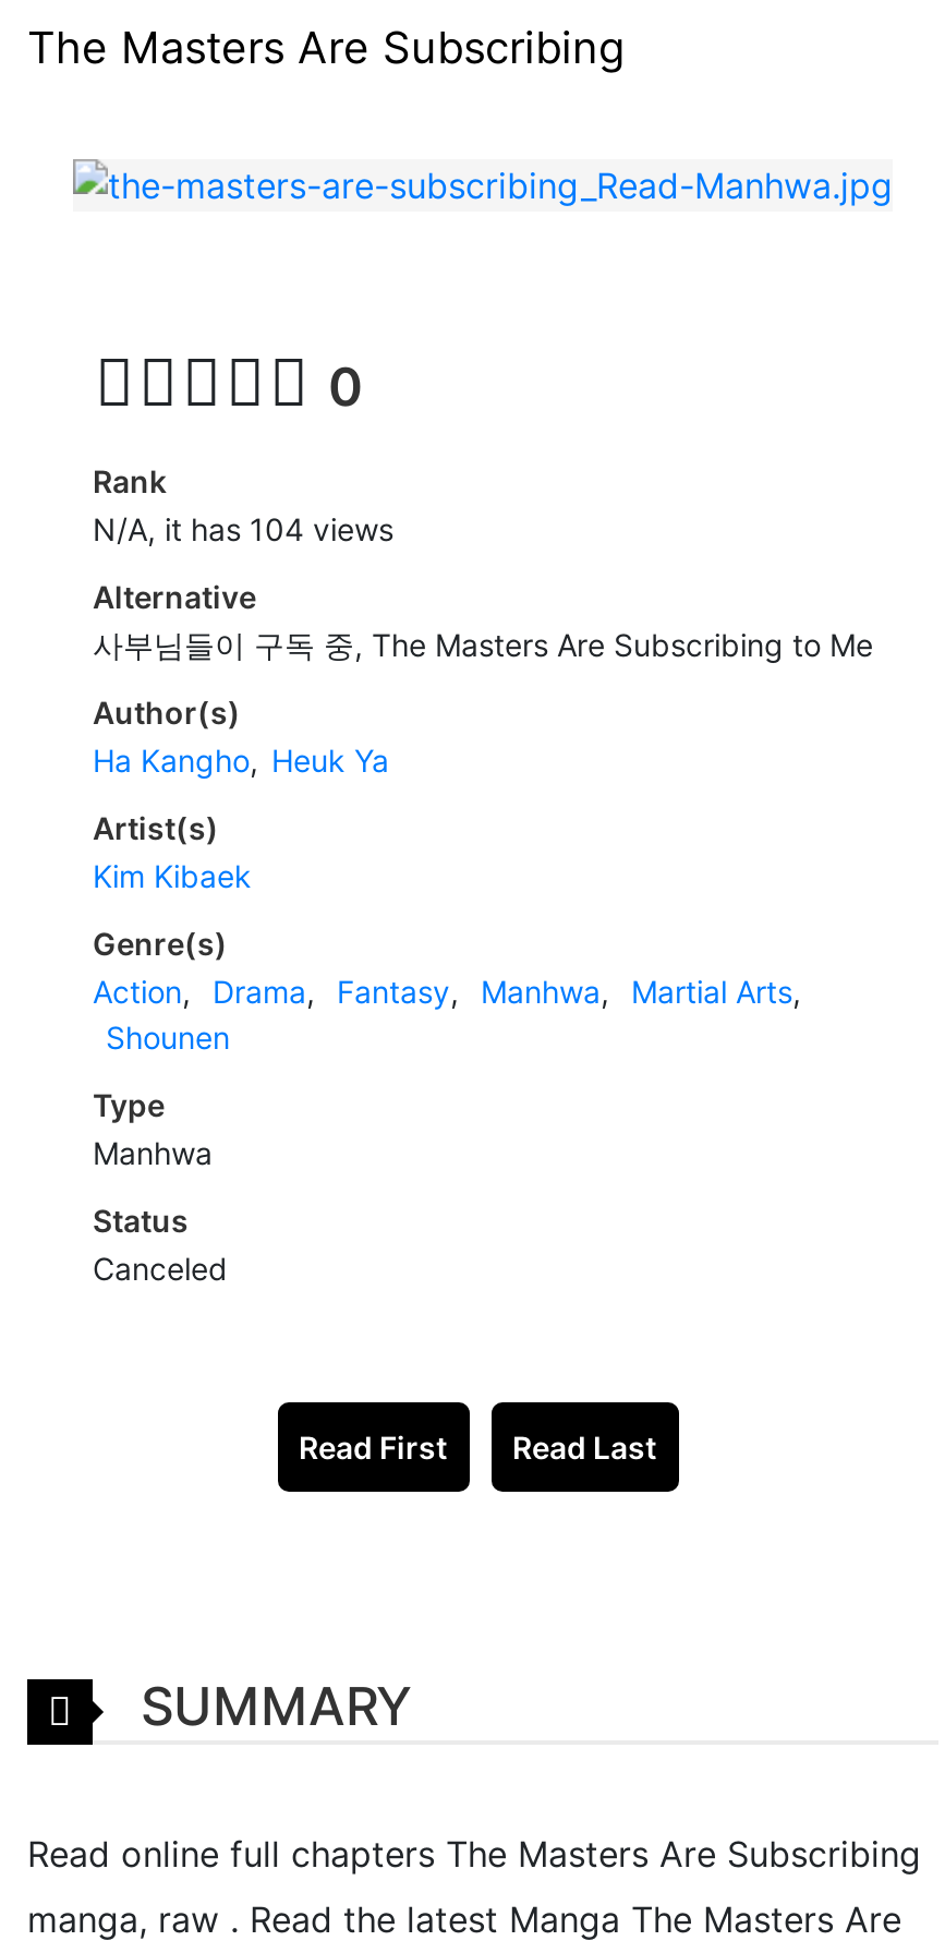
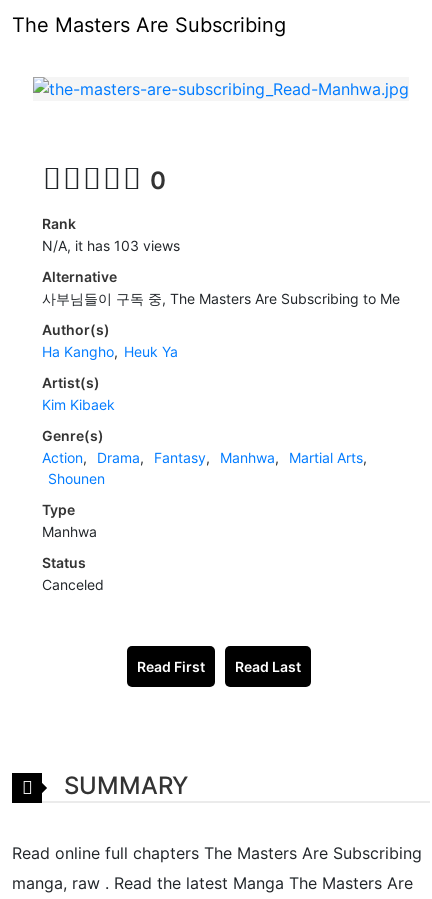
- N/A, it has 104 views
+ N/A, it has 103 views
